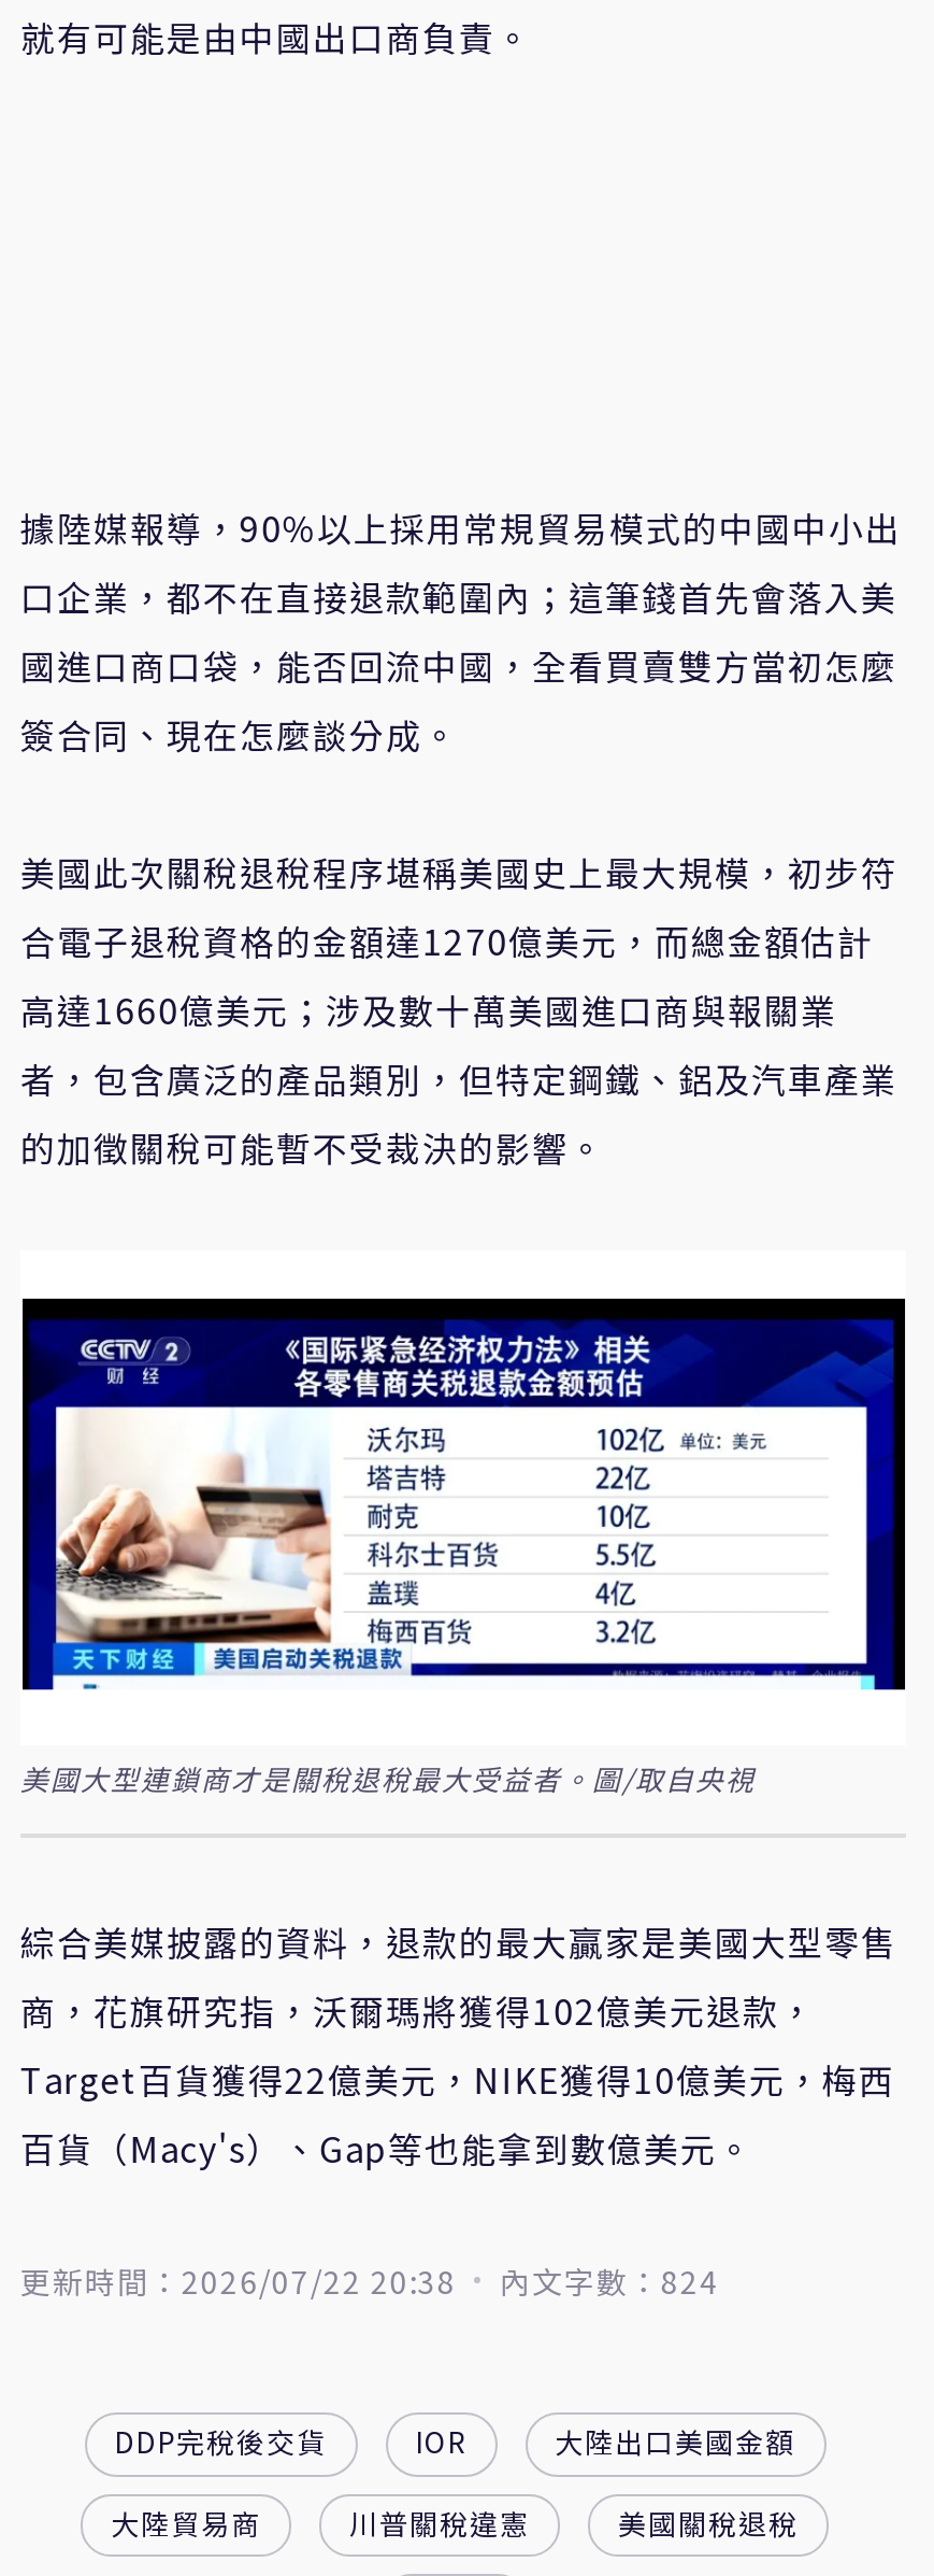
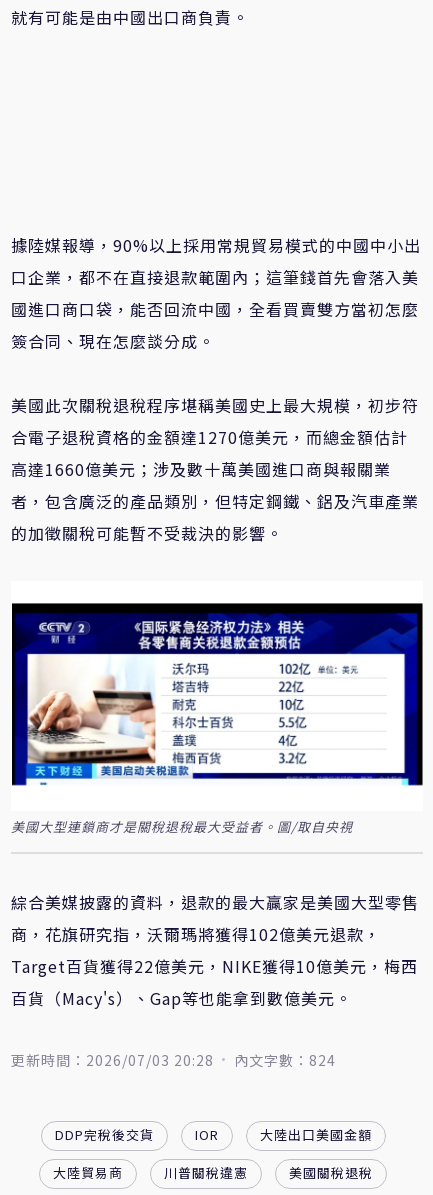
- 更新時間：2026/07/22 20:38 內文字數：824
+ 更新時間：2026/07/03 20:28 內文字數：824
